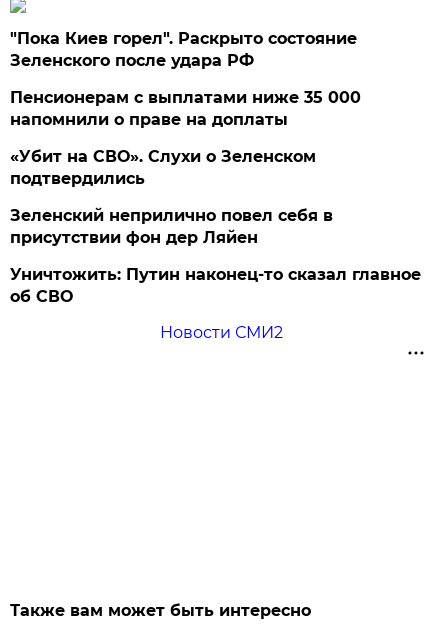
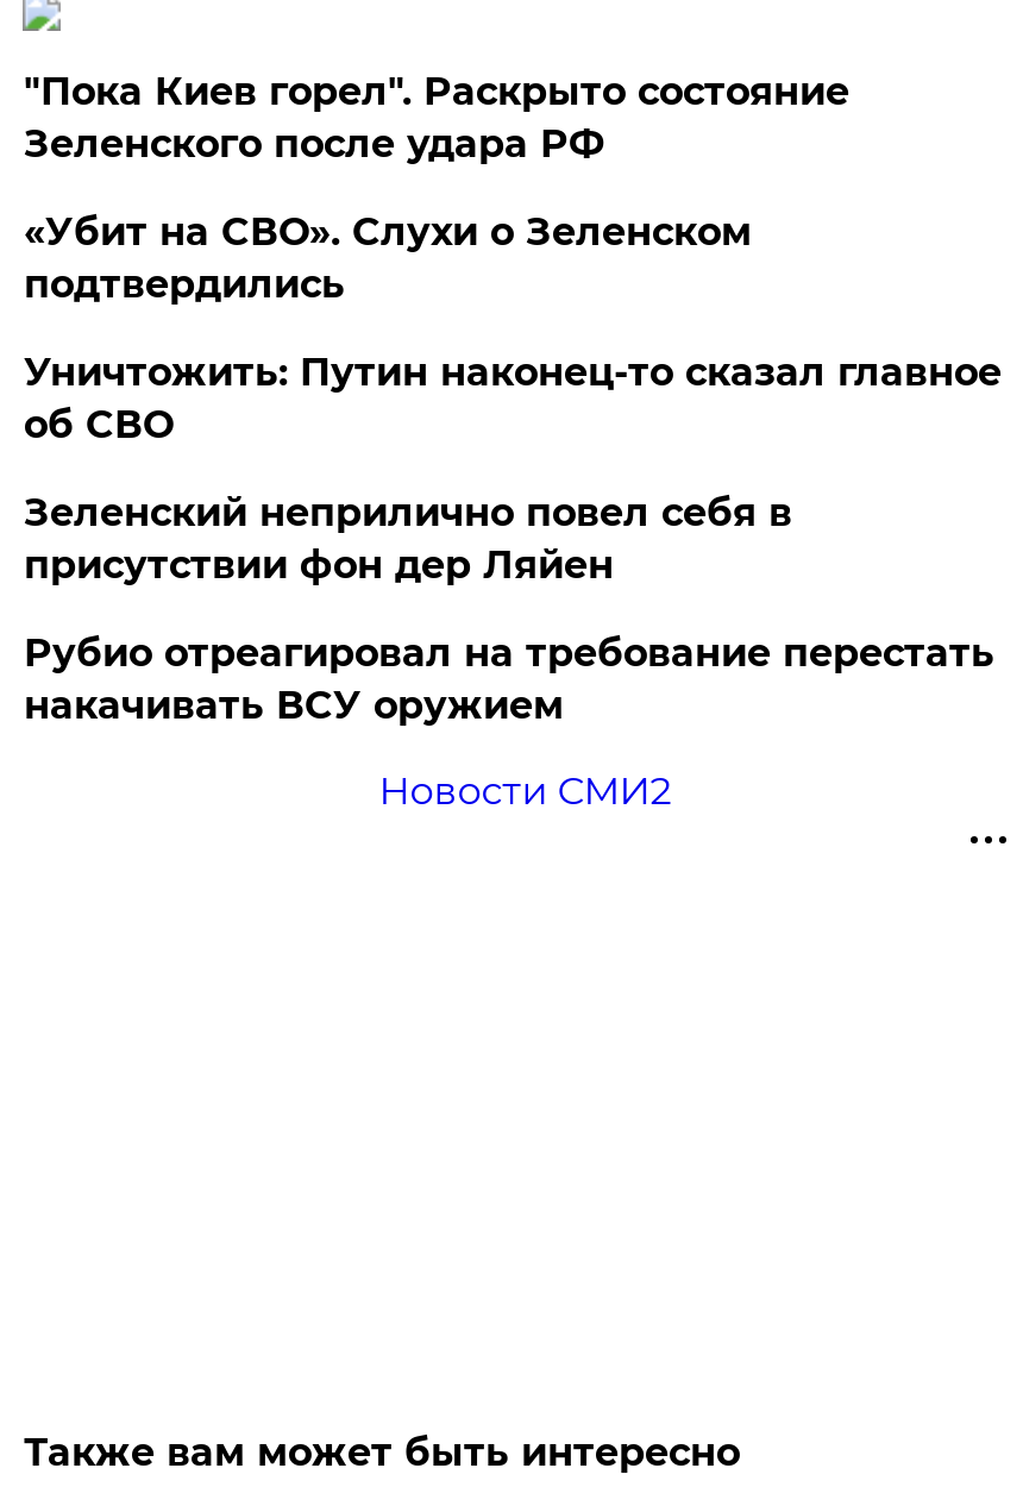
- Пенсионерам с выплатами ниже 35 000
- напомнили о праве на доплаты

moved up: «Убит на СВО». Слухи о Зеленском | подтвердились

+ Рубио отреагировал на требование перестать
+ накачивать ВСУ оружием

moved up: Уничтожить: Путин наконец-то сказал главное | об СВО
